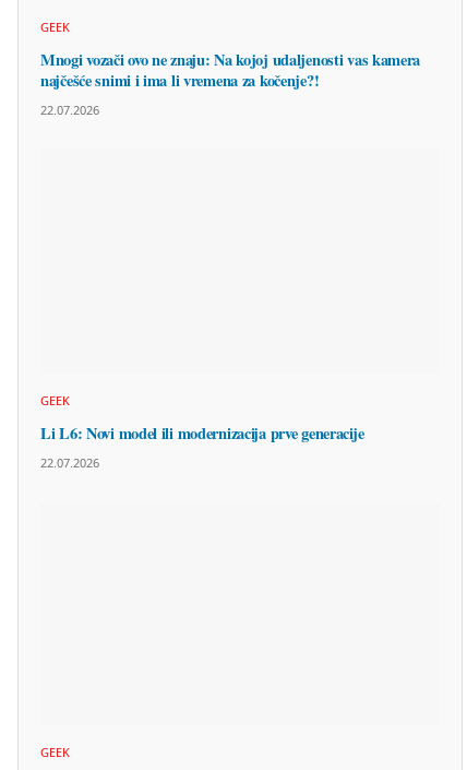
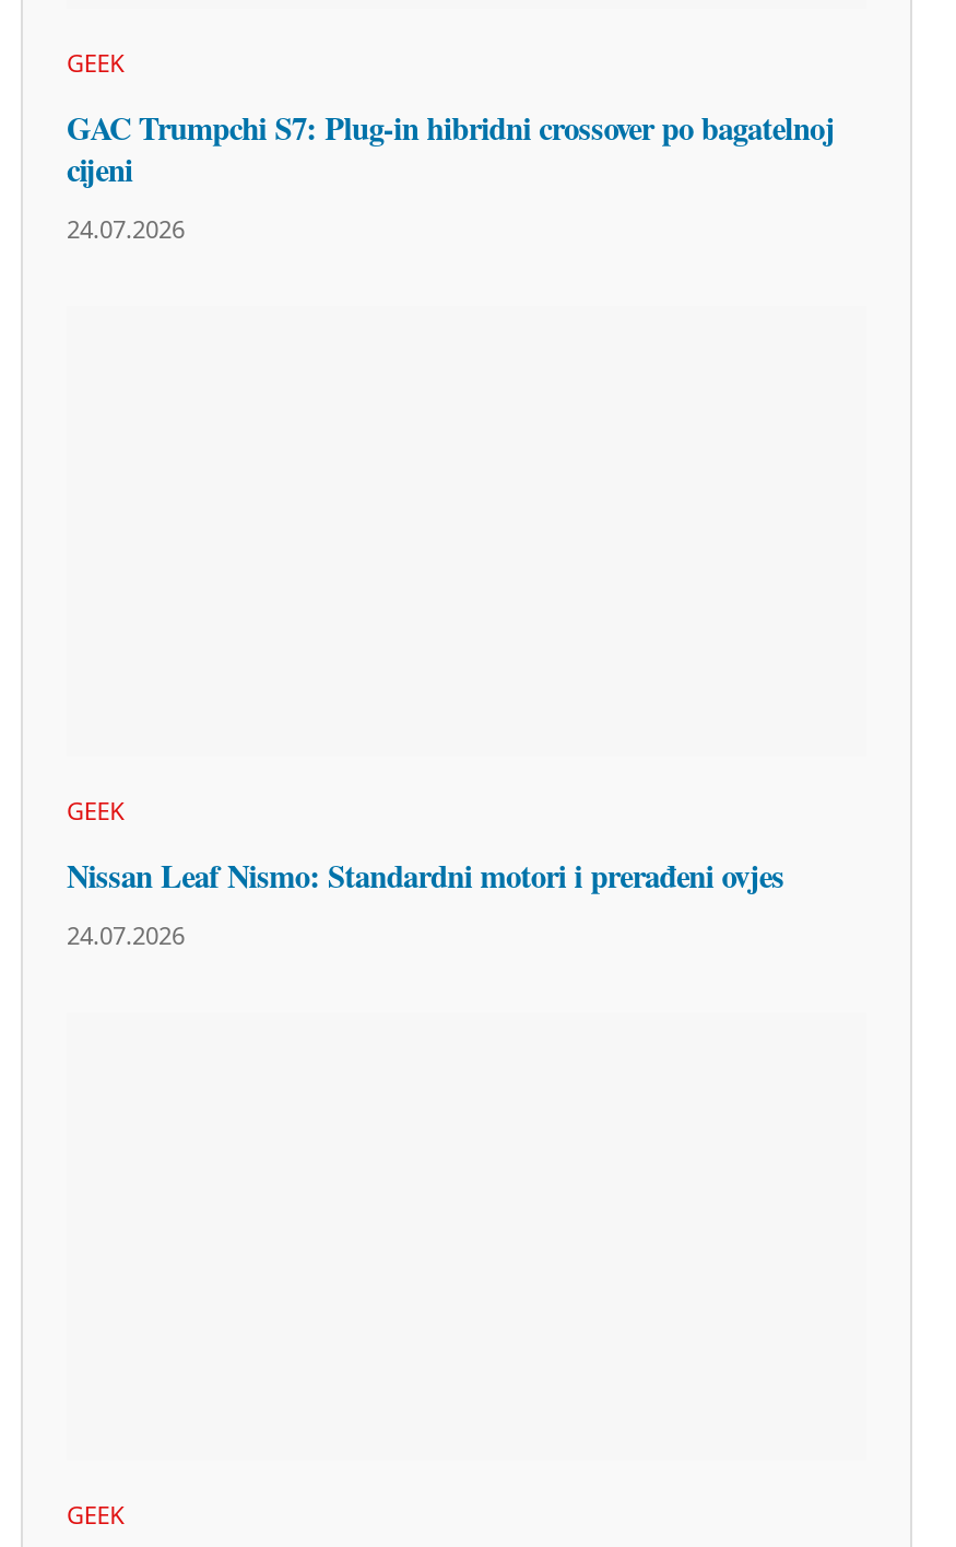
- Mnogi vozači ovo ne znaju: Na kojoj udaljenosti vas kamera
- najčešće snimi i ima li vremena za kočenje?!
- 22.07.2026
+ GAC Trumpchi S7: Plug-in hibridni crossover po bagatelnoj
+ cijeni
+ 24.07.2026

- Li L6: Novi model ili modernizacija prve generacije
- 22.07.2026
+ Nissan Leaf Nismo: Standardni motori i prerađeni ovjes
+ 24.07.2026
